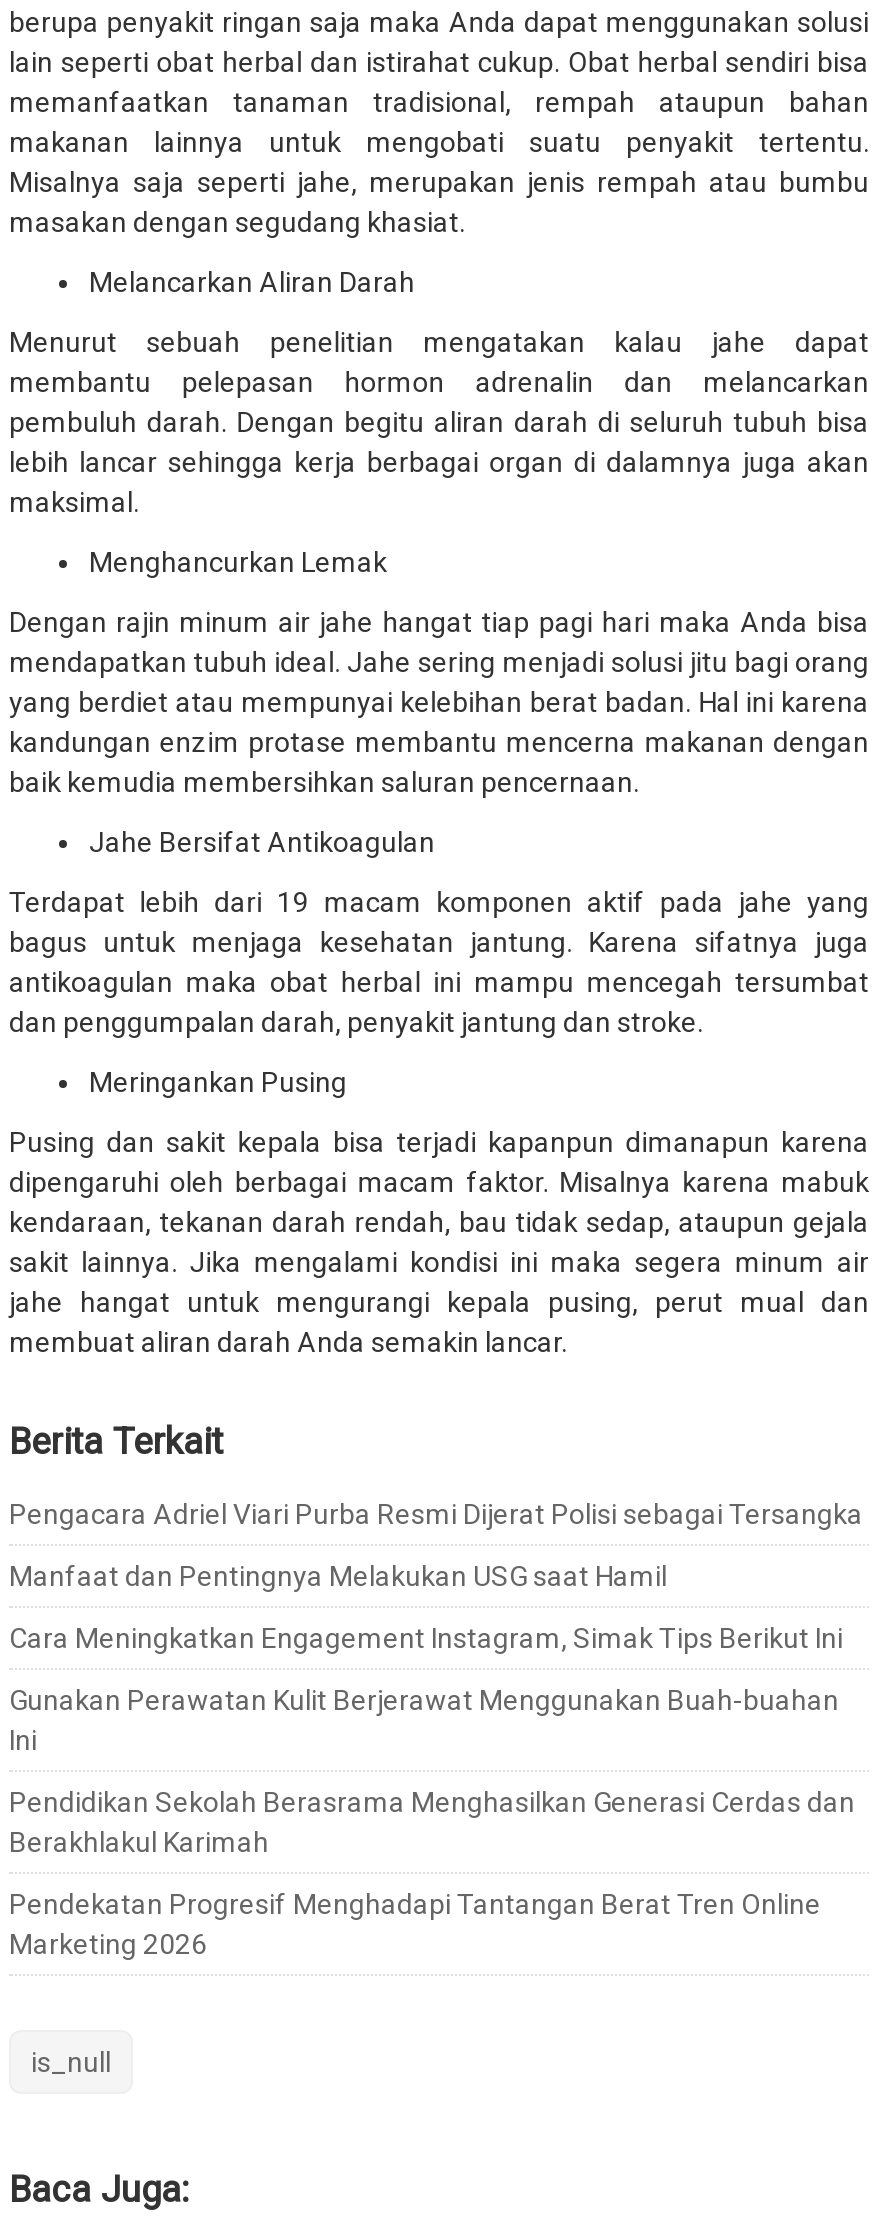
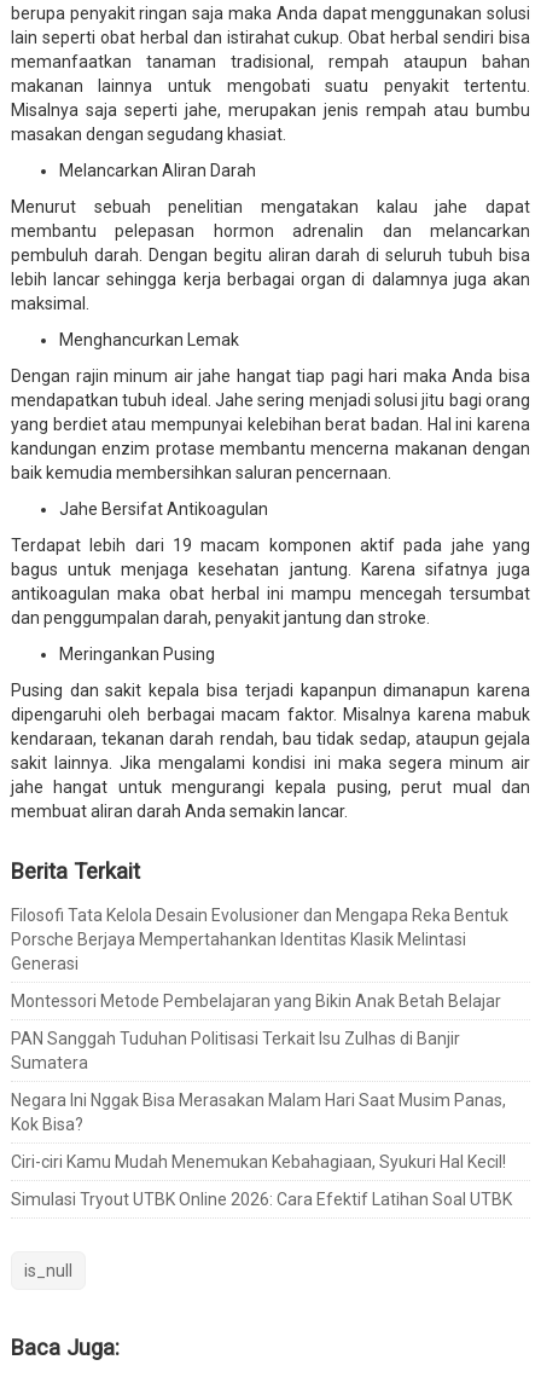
- Pengacara Adriel Viari Purba Resmi Dijerat Polisi sebagai Tersangka
+ Filosofi Tata Kelola Desain Evolusioner dan Mengapa Reka Bentuk
+ Porsche Berjaya Mempertahankan Identitas Klasik Melintasi
+ Generasi

- Manfaat dan Pentingnya Melakukan USG saat Hamil
+ Montessori Metode Pembelajaran yang Bikin Anak Betah Belajar

- Cara Meningkatkan Engagement Instagram, Simak Tips Berikut Ini
+ PAN Sanggah Tuduhan Politisasi Terkait Isu Zulhas di Banjir
+ Sumatera

- Gunakan Perawatan Kulit Berjerawat Menggunakan Buah-buahan
- Ini
+ Negara Ini Nggak Bisa Merasakan Malam Hari Saat Musim Panas,
+ Kok Bisa?

- Pendidikan Sekolah Berasrama Menghasilkan Generasi Cerdas dan
- Berakhlakul Karimah
+ Ciri-ciri Kamu Mudah Menemukan Kebahagiaan, Syukuri Hal Kecil!

- Pendekatan Progresif Menghadapi Tantangan Berat Tren Online
- Marketing 2026
+ Simulasi Tryout UTBK Online 2026: Cara Efektif Latihan Soal UTBK
